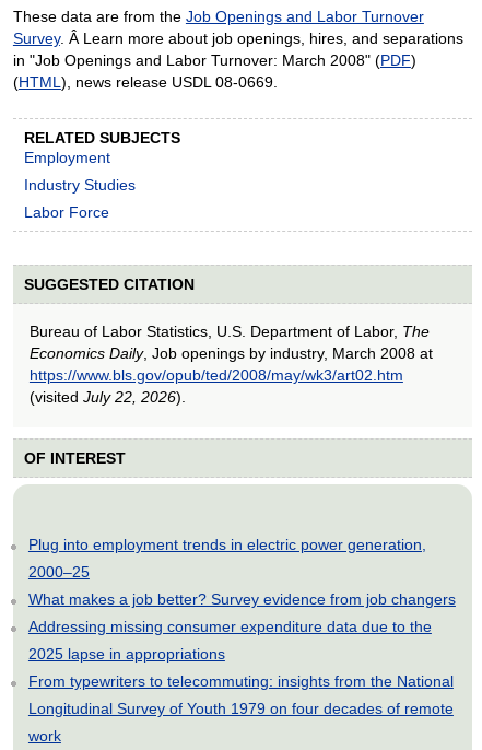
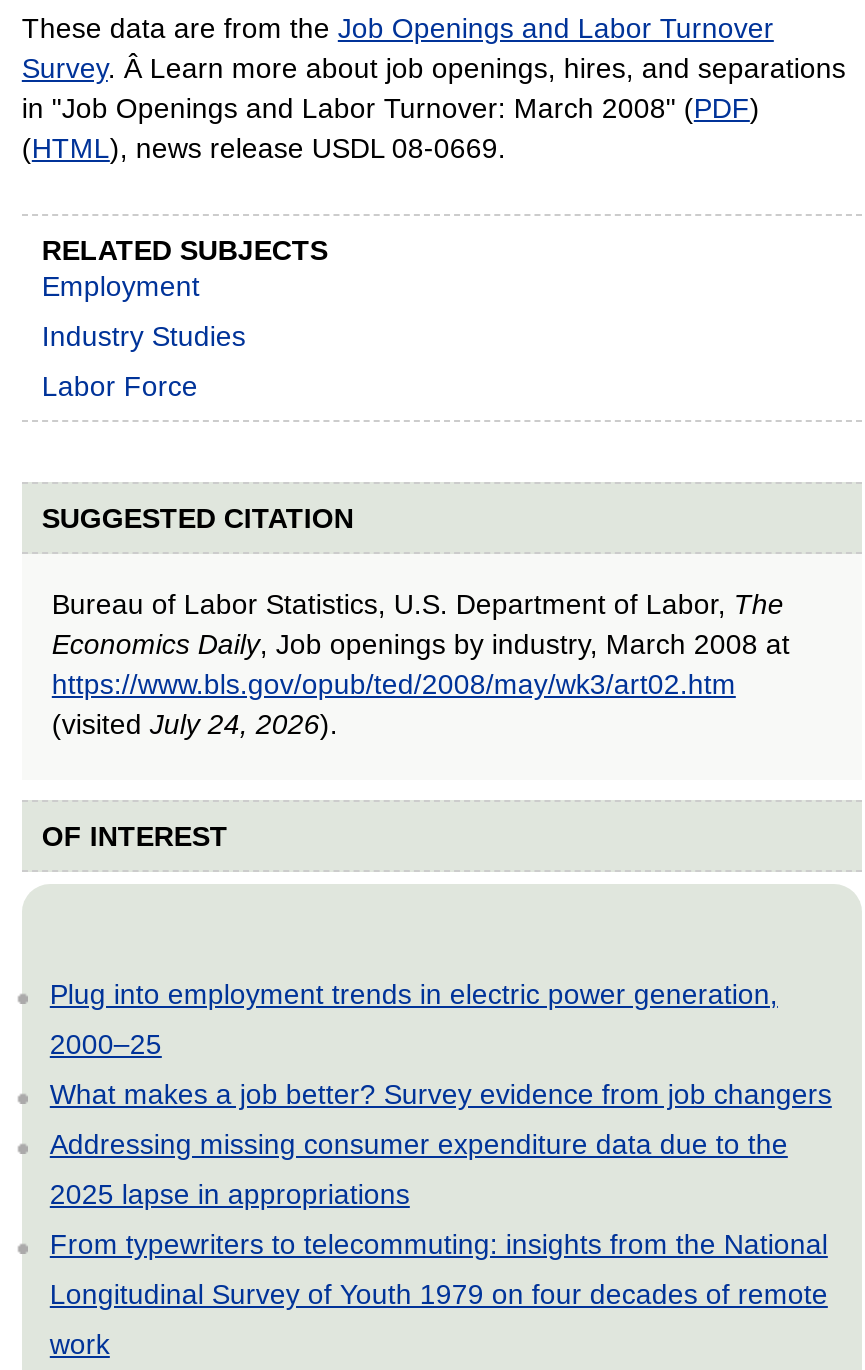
- (visited July 22, 2026).
+ (visited July 24, 2026).
